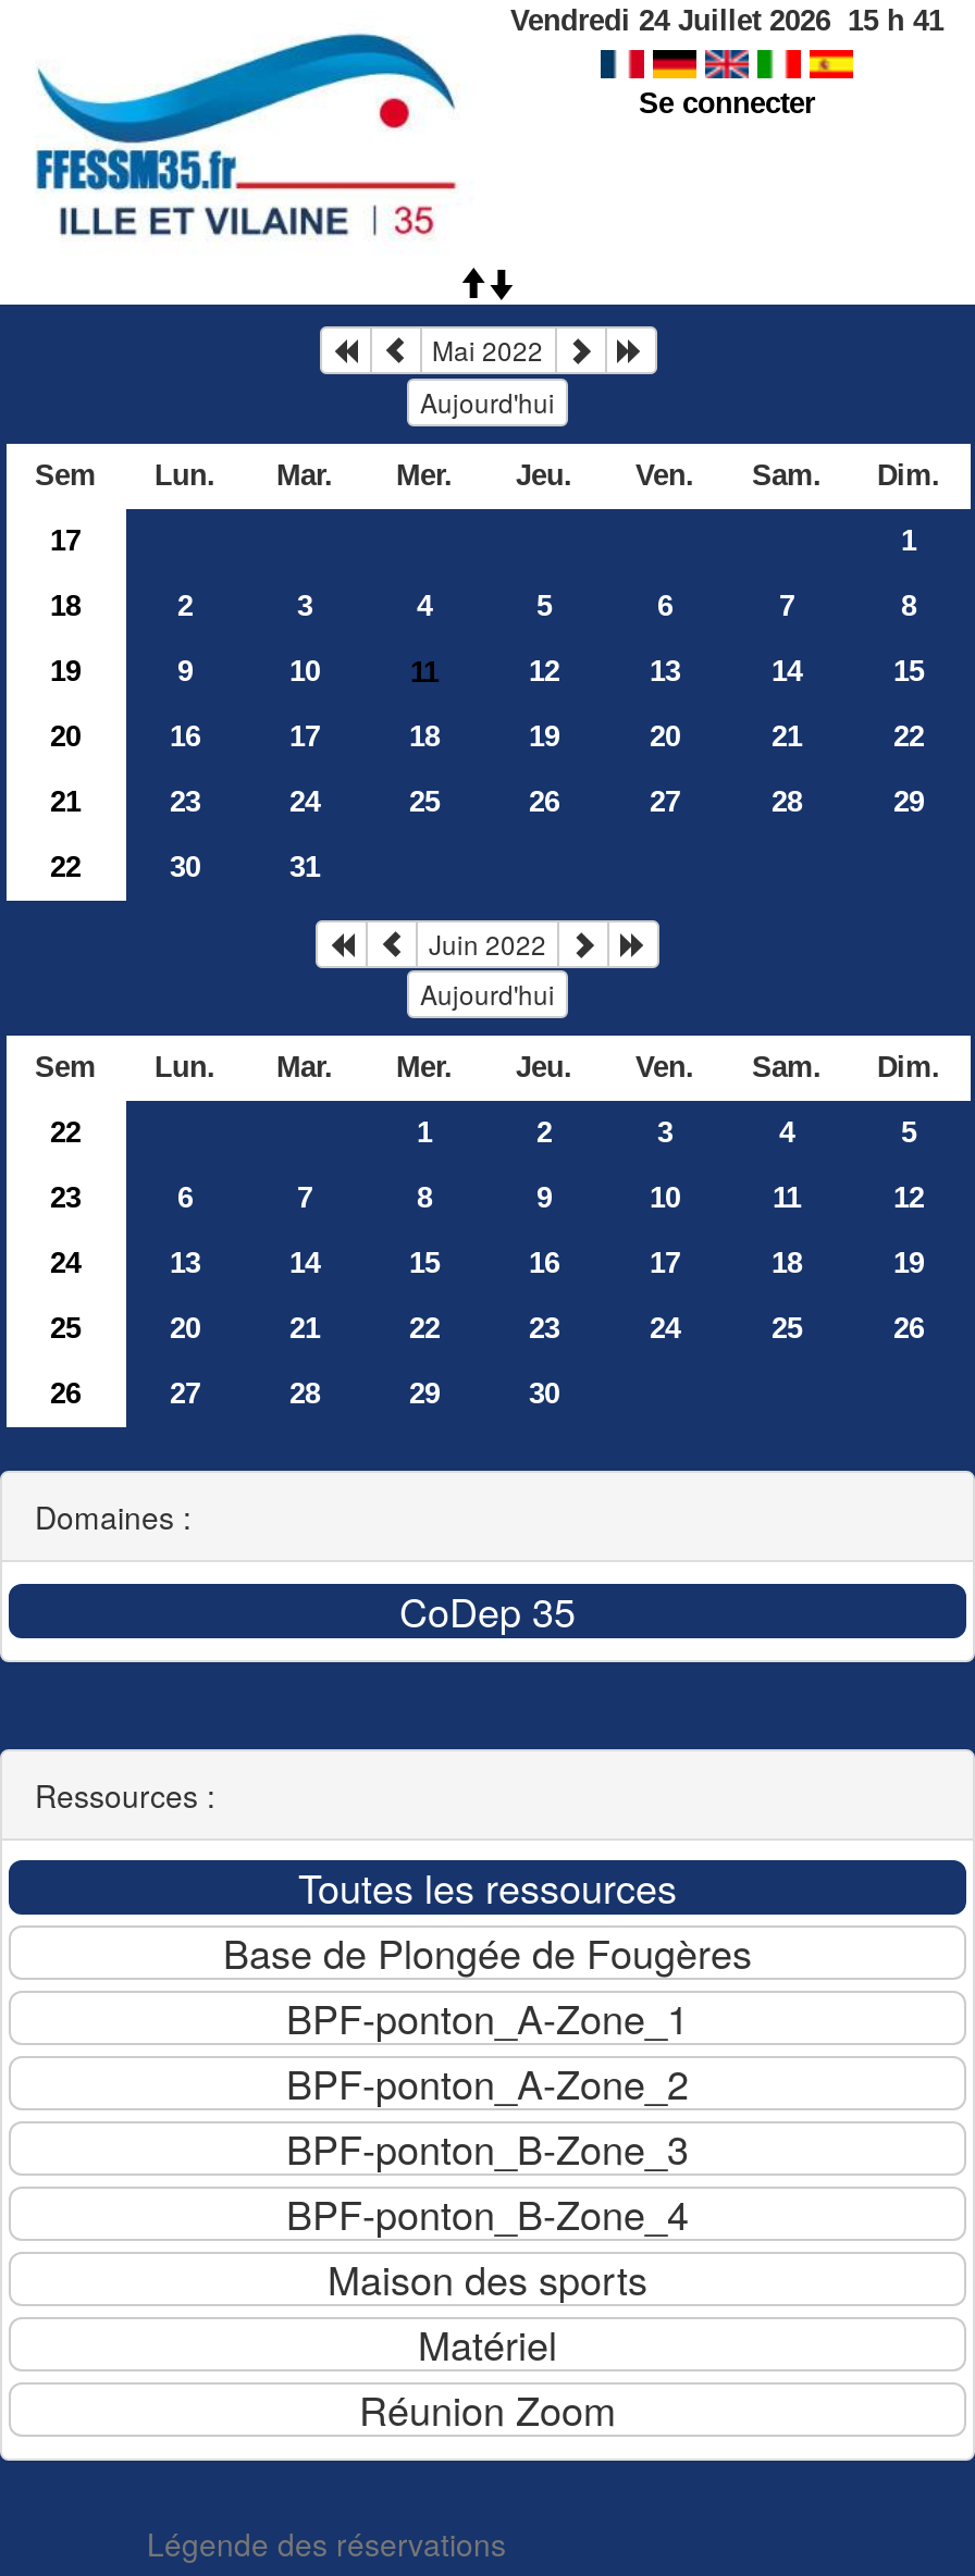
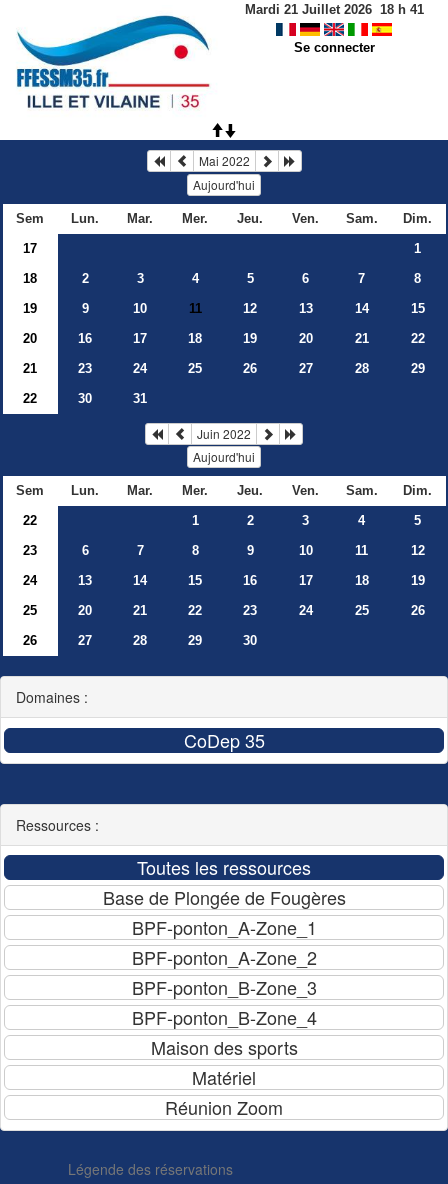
- Vendredi 24 Juillet 2026 15 h 41
+ Mardi 21 Juillet 2026 18 h 41
